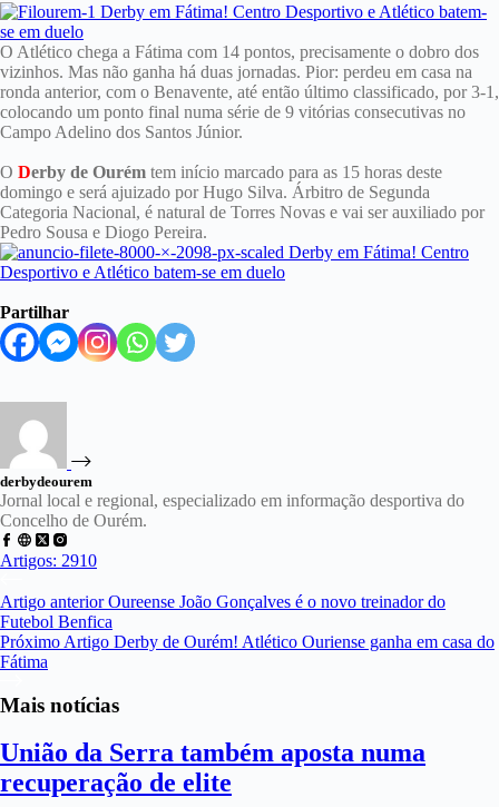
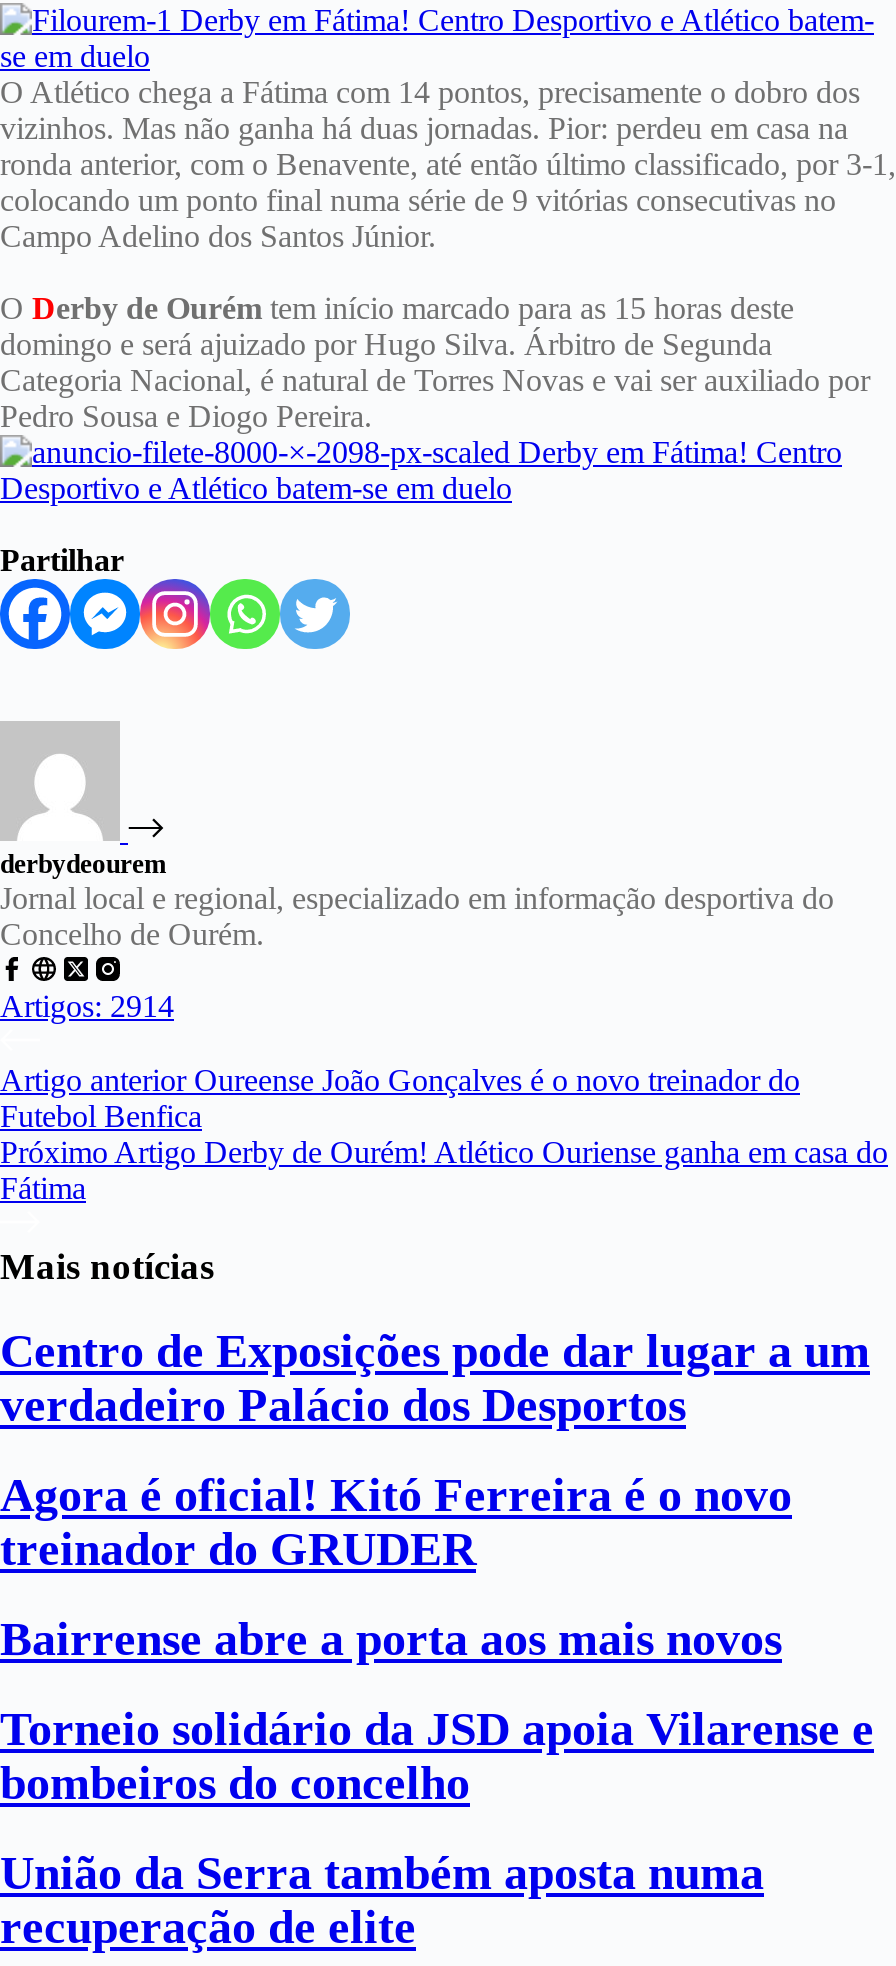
- Artigos: 2910
+ Artigos: 2914

+ Centro de Exposições pode dar lugar a um
+ verdadeiro Palácio dos Desportos
+ Agora é oficial! Kitó Ferreira é o novo
+ treinador do GRUDER
+ Bairrense abre a porta aos mais novos
+ Torneio solidário da JSD apoia Vilarense e
+ bombeiros do concelho
